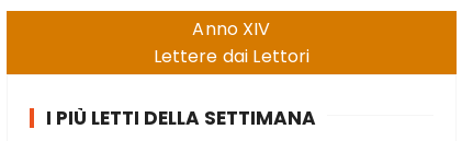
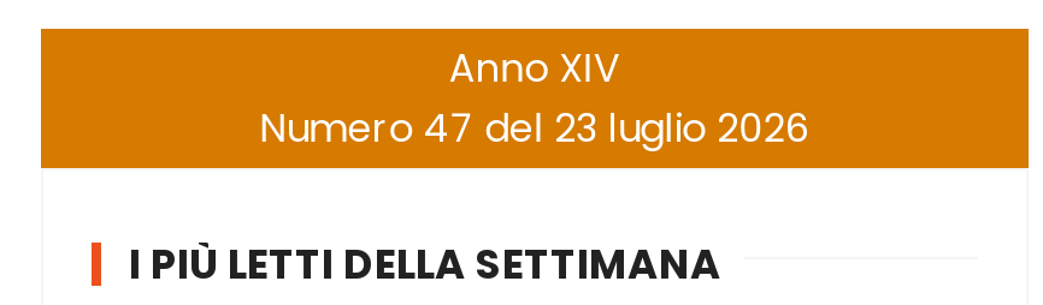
- Lettere dai Lettori
+ Numero 47 del 23 luglio 2026
